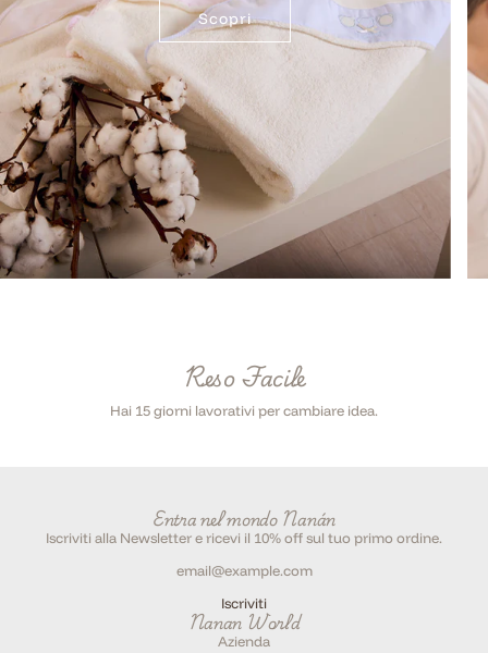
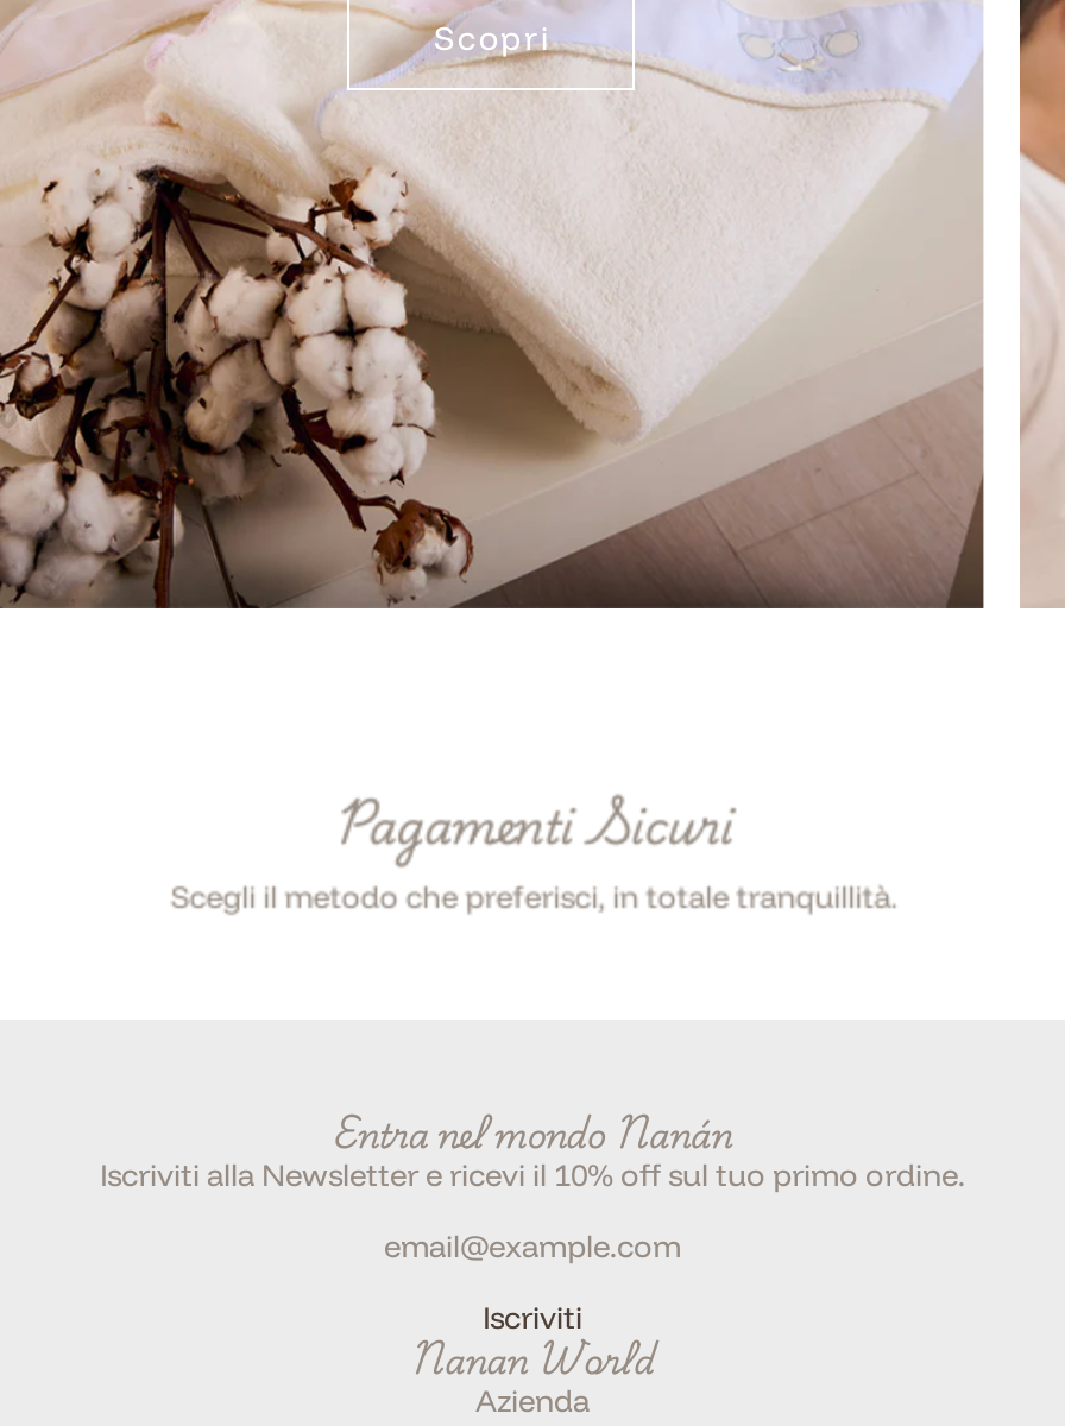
- Reso Facile
- Hai 15 giorni lavorativi per cambiare idea.
+ Pagamenti Sicuri
+ Scegli il metodo che preferisci, in totale tranquillità.
